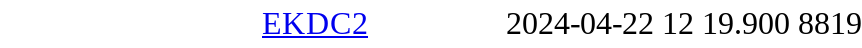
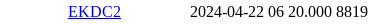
- 2024-04-22 12 19.900 8819
+ 2024-04-22 06 20.000 8819
